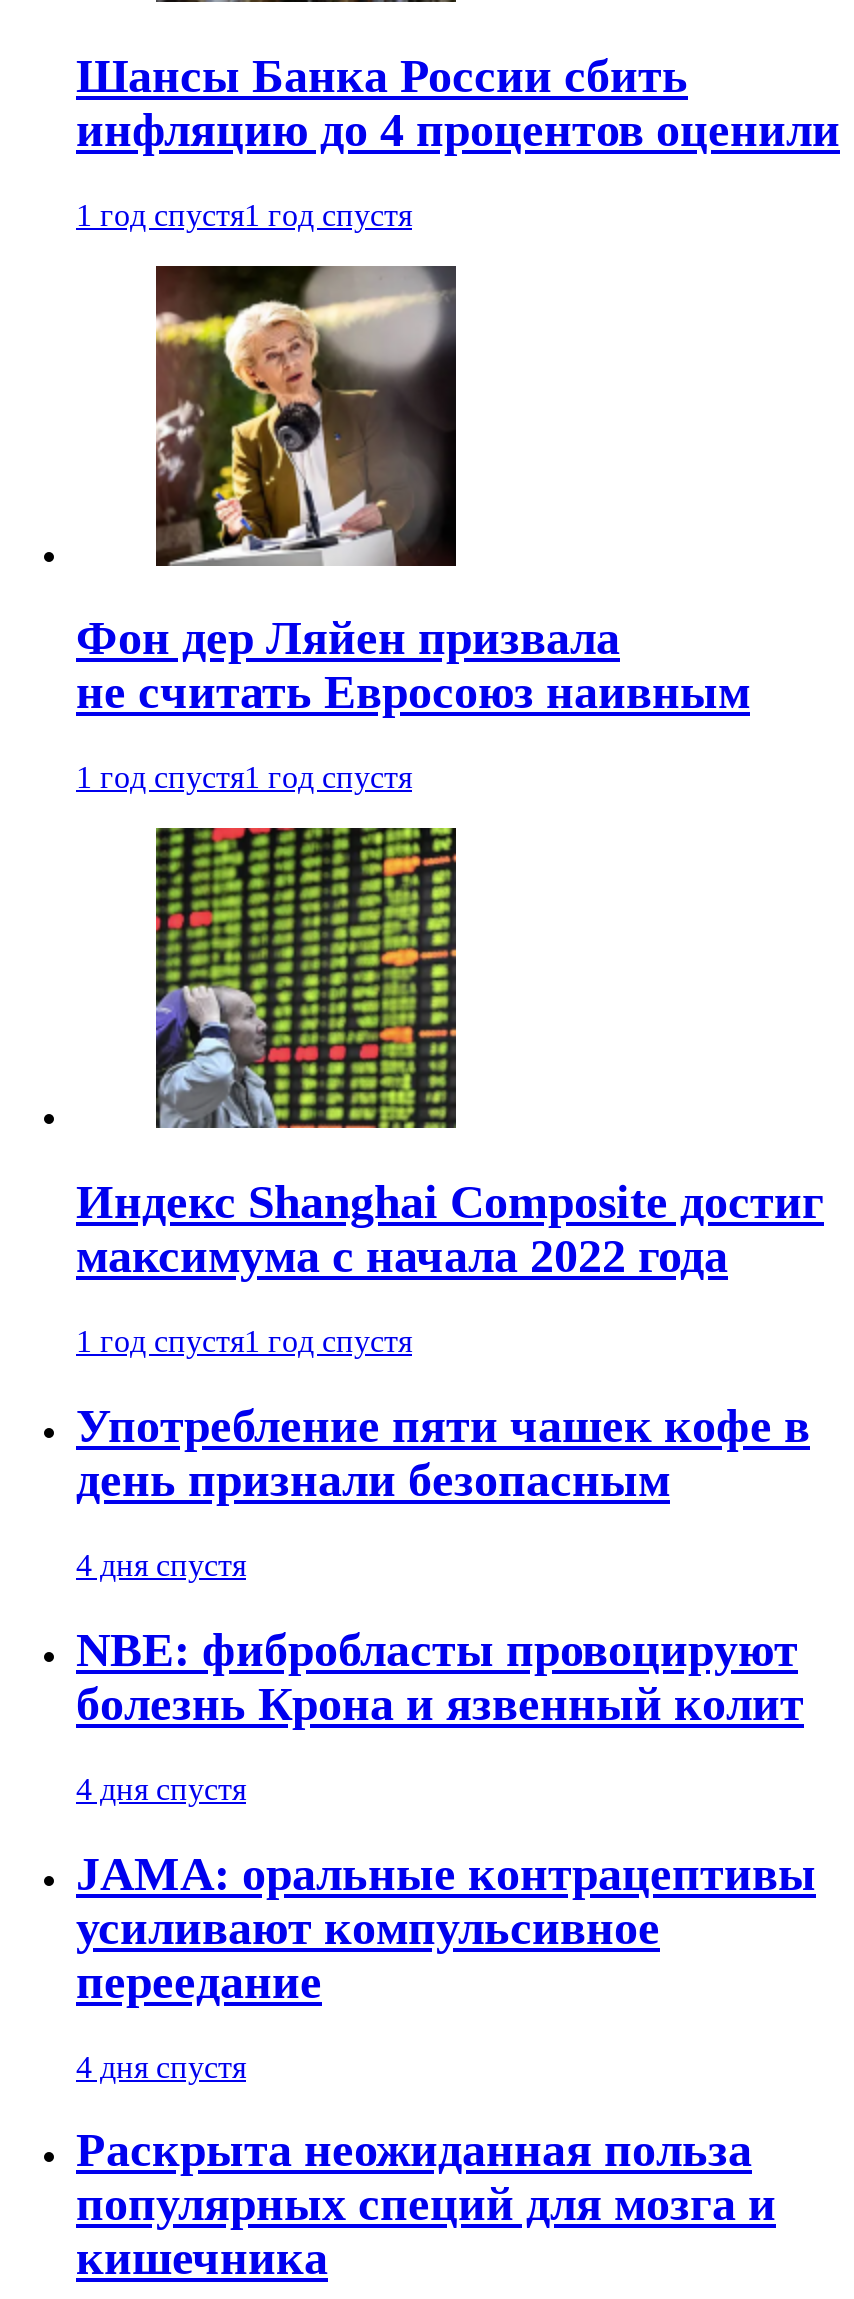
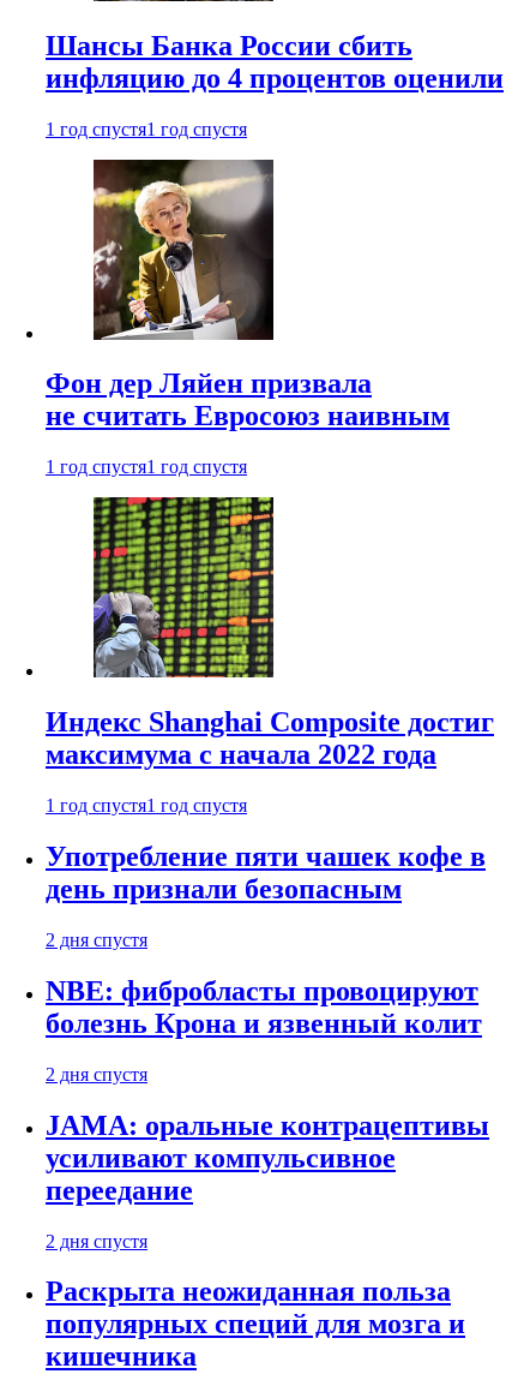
- 4 дня спустя
+ 2 дня спустя

- 4 дня спустя
+ 2 дня спустя

- 4 дня спустя
+ 2 дня спустя
